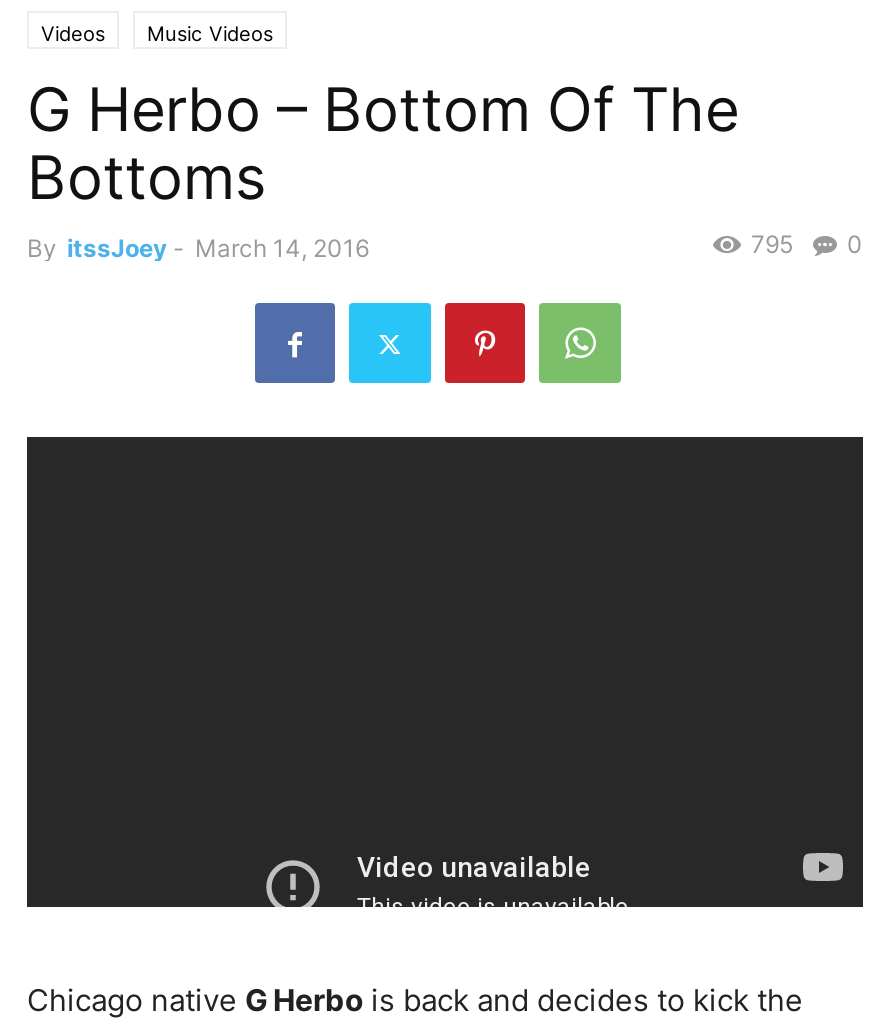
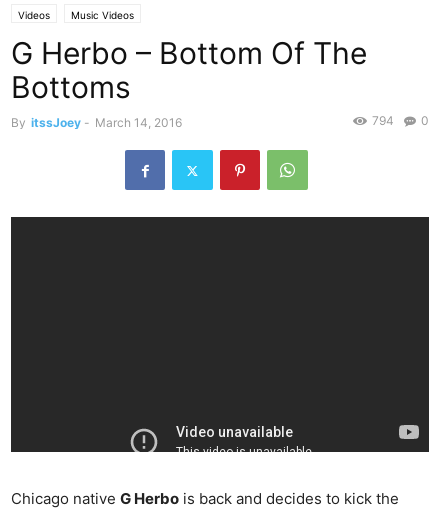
- 795 0
+ 794 0
